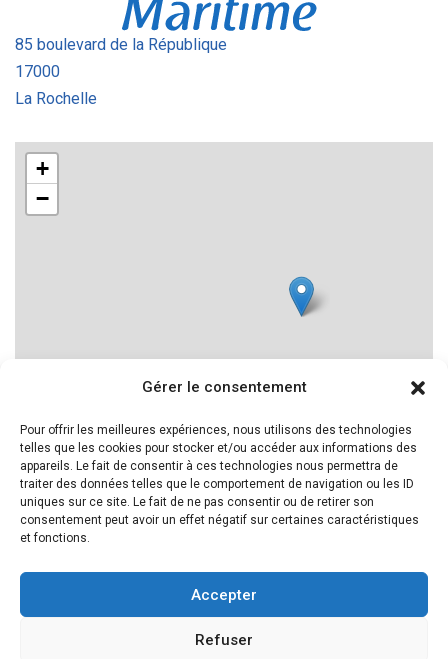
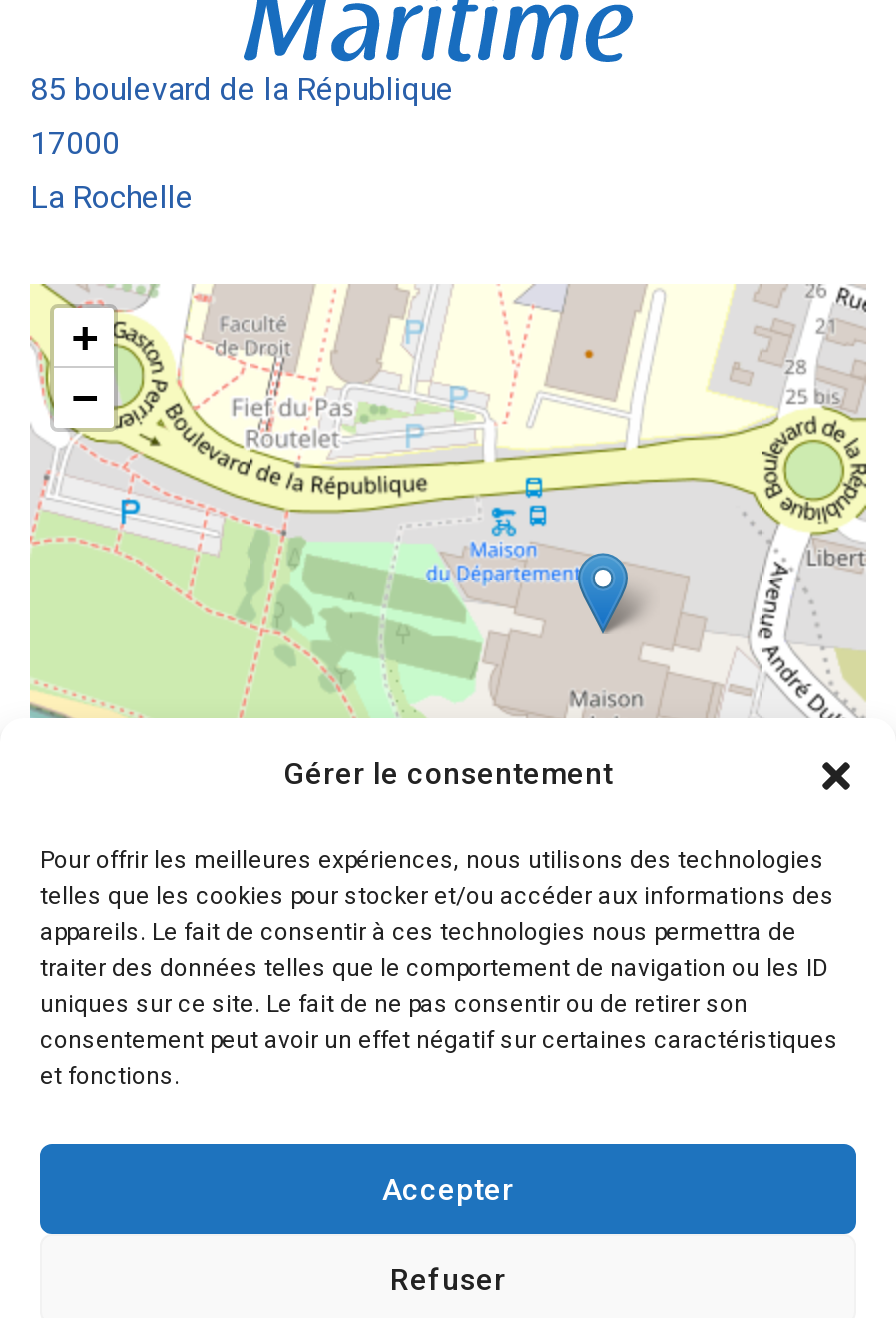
+ [image]
